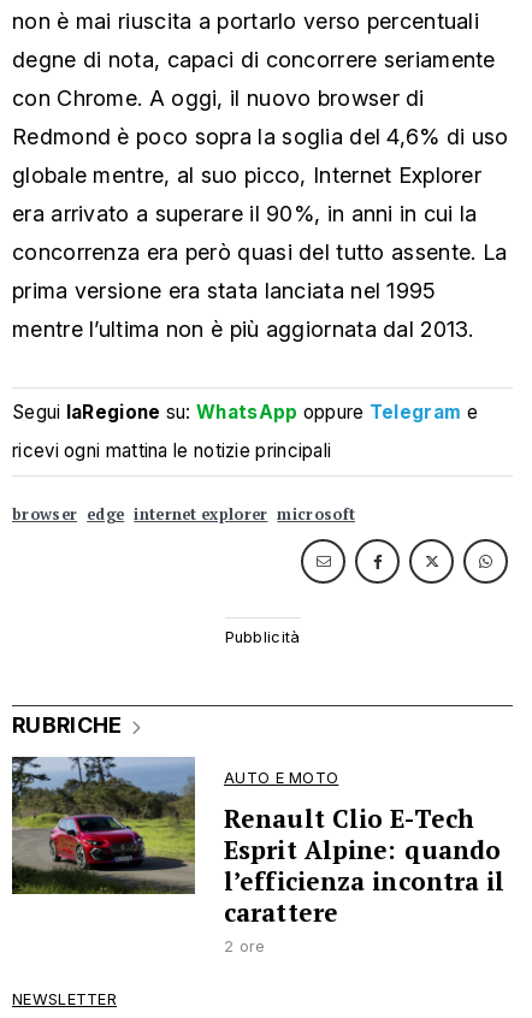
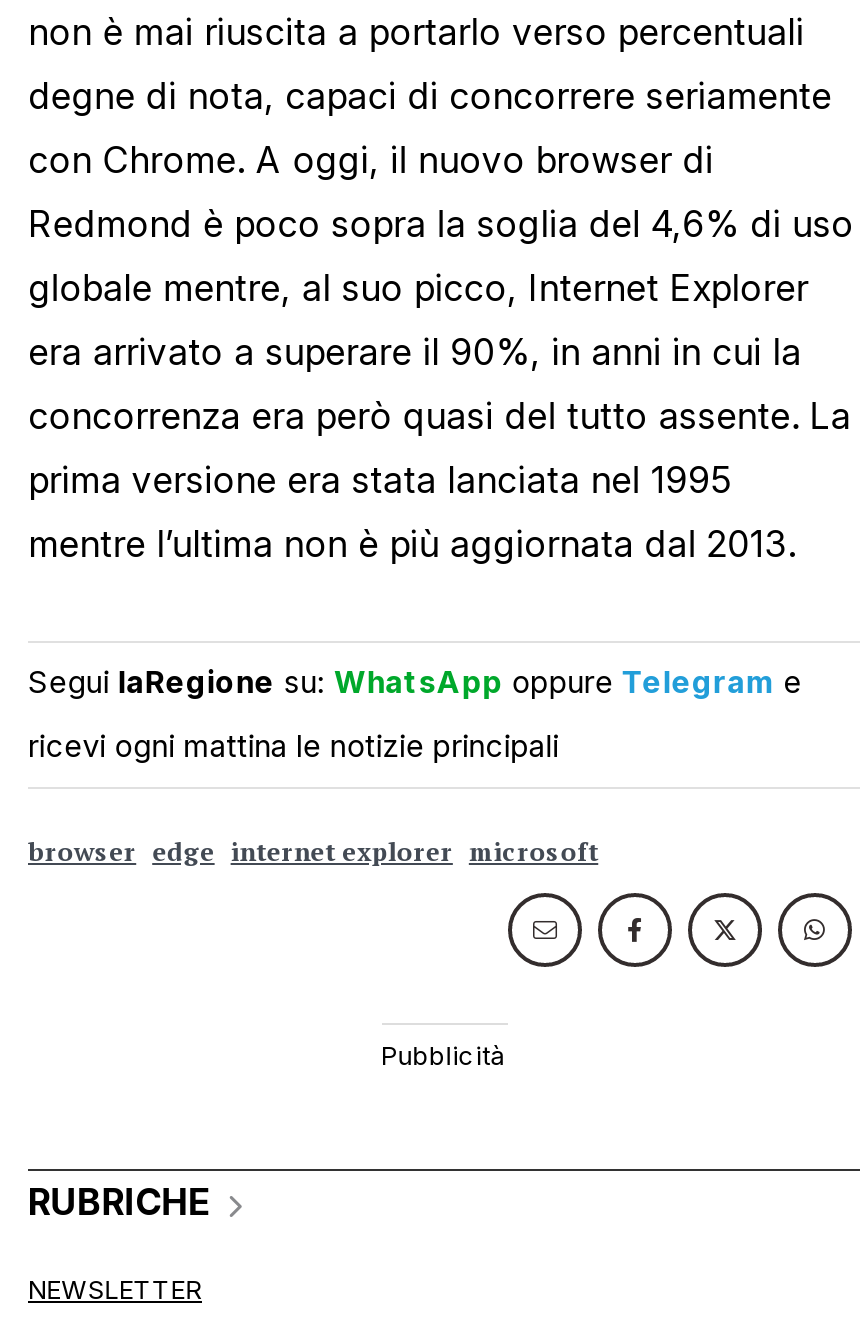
- [image]
- AUTO E MOTO
- Renault Clio E-Tech
- Esprit Alpine: quando
- l’efficienza incontra il
- carattere
- 2 ore
